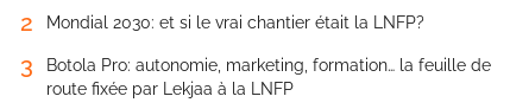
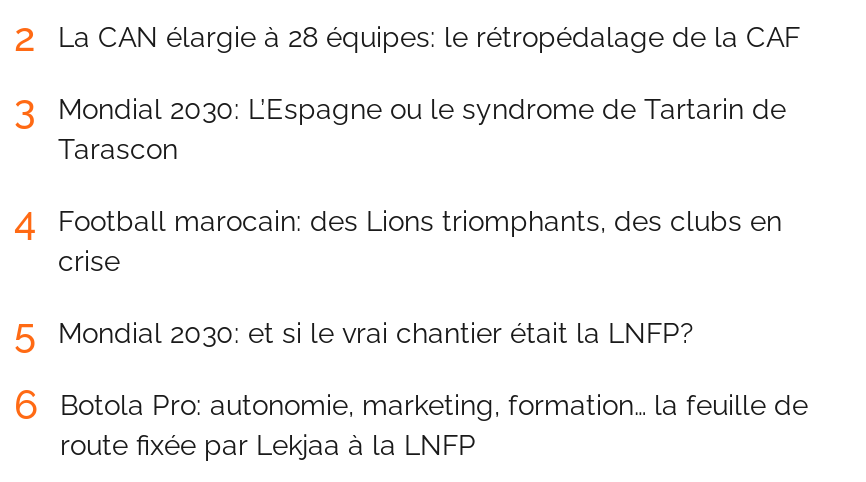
+ La CAN élargie à 28 équipes: le rétropédalage de la CAF
+ 3
+ Mondial 2030: L’Espagne ou le syndrome de Tartarin de
+ Tarascon
+ 4
+ Football marocain: des Lions triomphants, des clubs en
+ crise
+ 5

- 3 Botola Pro: autonomie, marketing, formation… la feuille de
+ 6 Botola Pro: autonomie, marketing, formation… la feuille de
